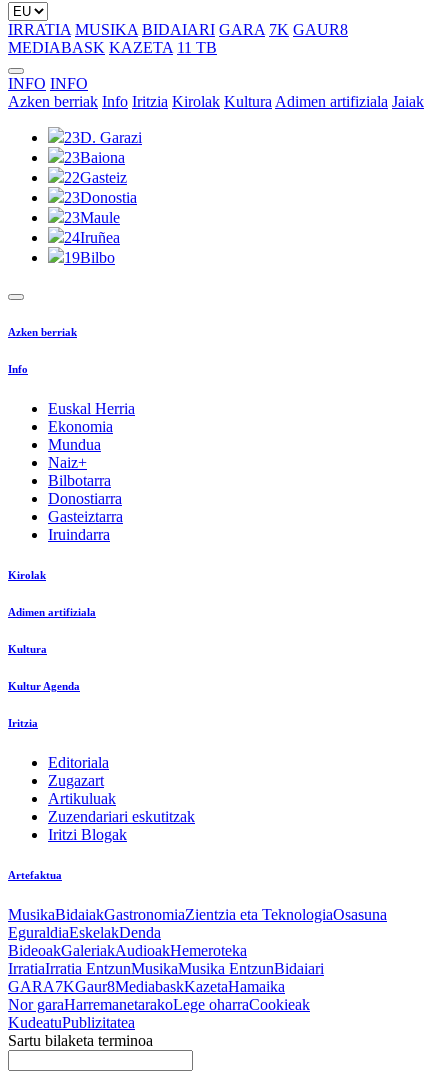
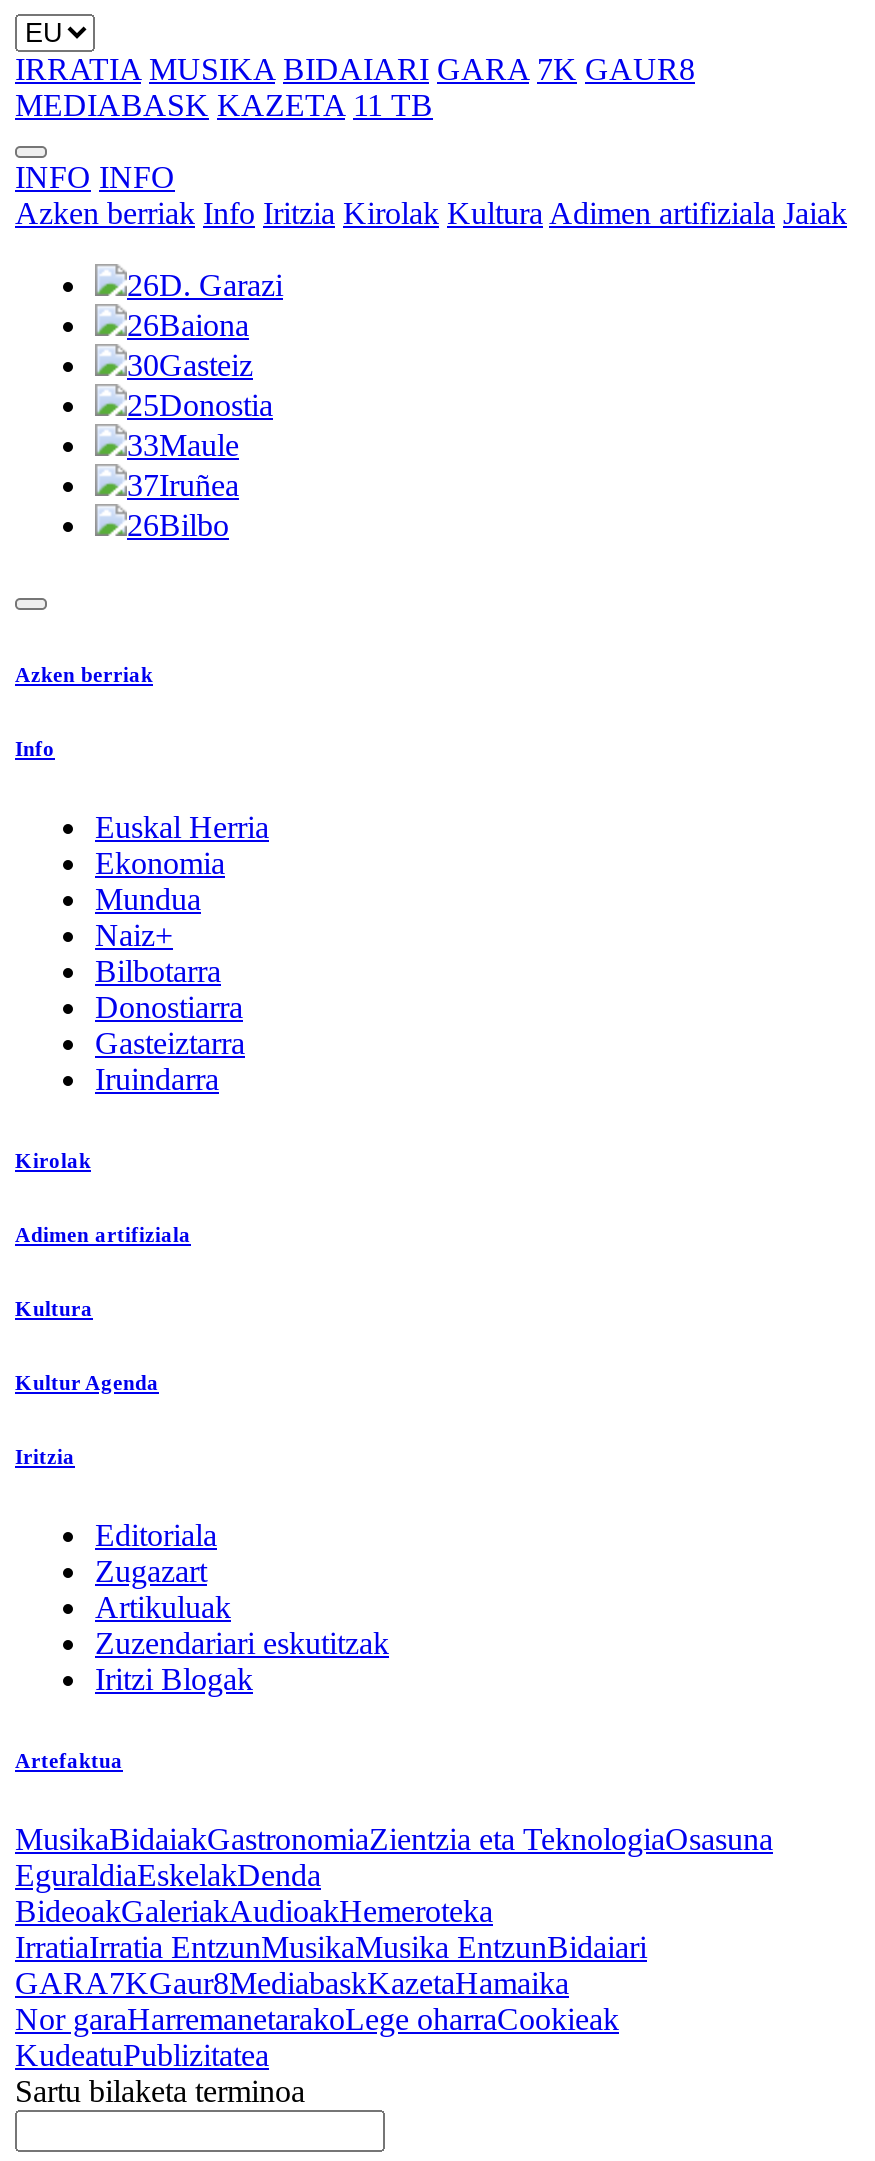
- 23D. Garazi
+ 26D. Garazi

- 23Baiona
+ 26Baiona

- 22Gasteiz
+ 30Gasteiz

- 23Donostia
+ 25Donostia

- 23Maule
+ 33Maule

- 24Iruñea
+ 37Iruñea

- 19Bilbo
+ 26Bilbo
